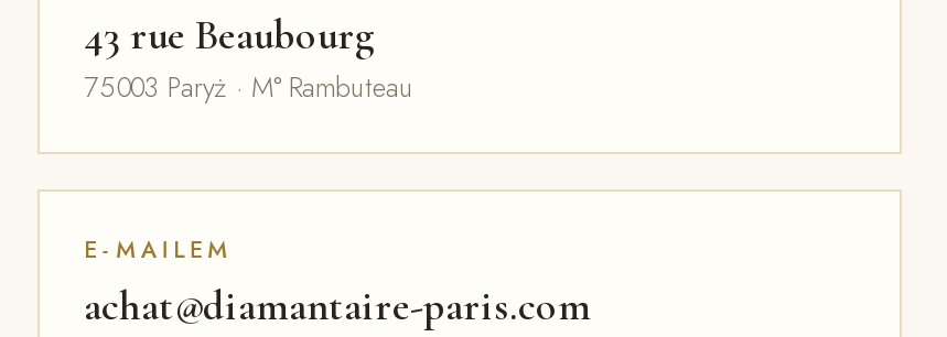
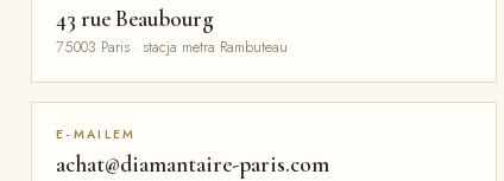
- 75003 Paryż · M° Rambuteau
+ 75003 Paris · stacja metra Rambuteau
